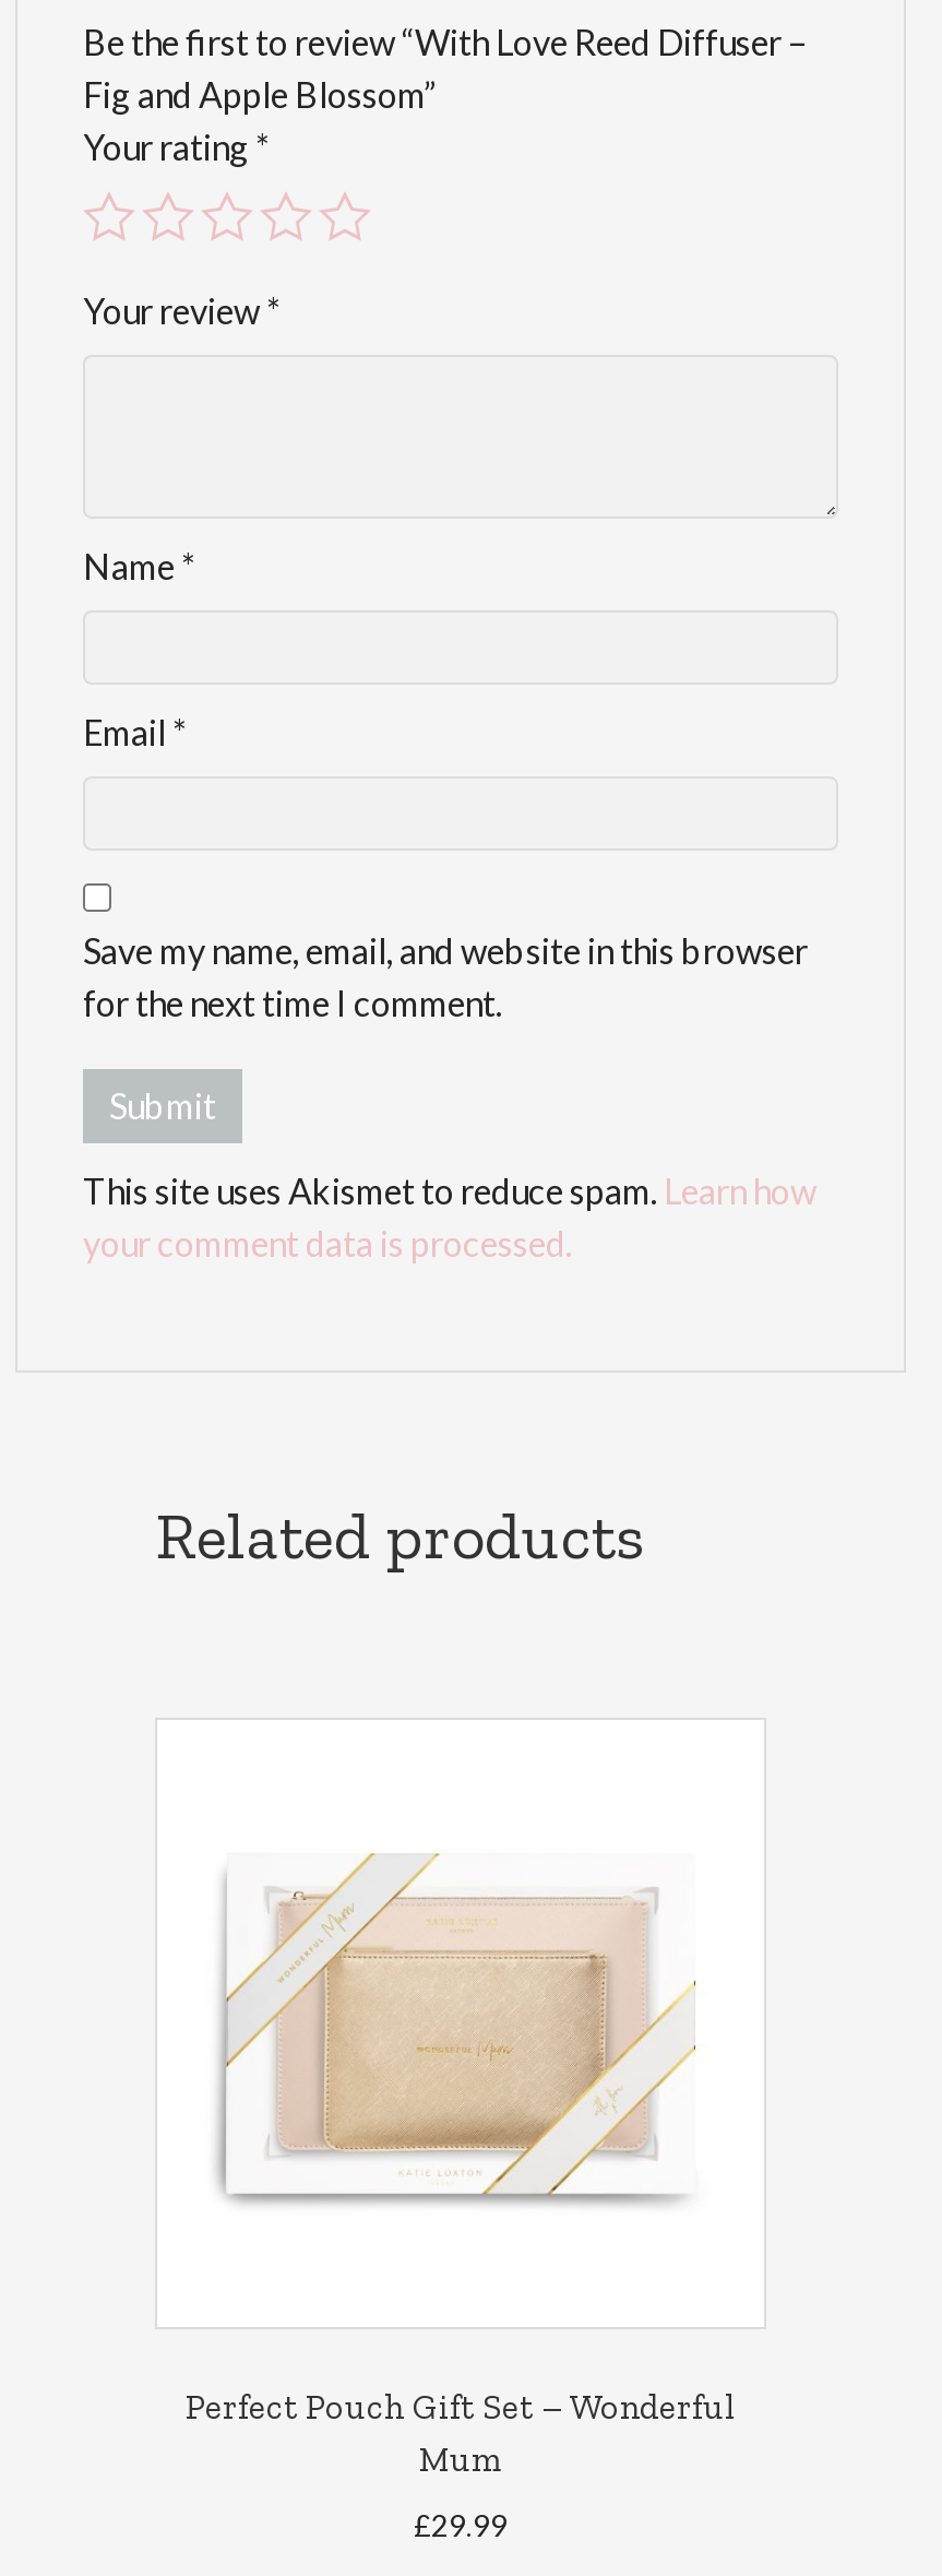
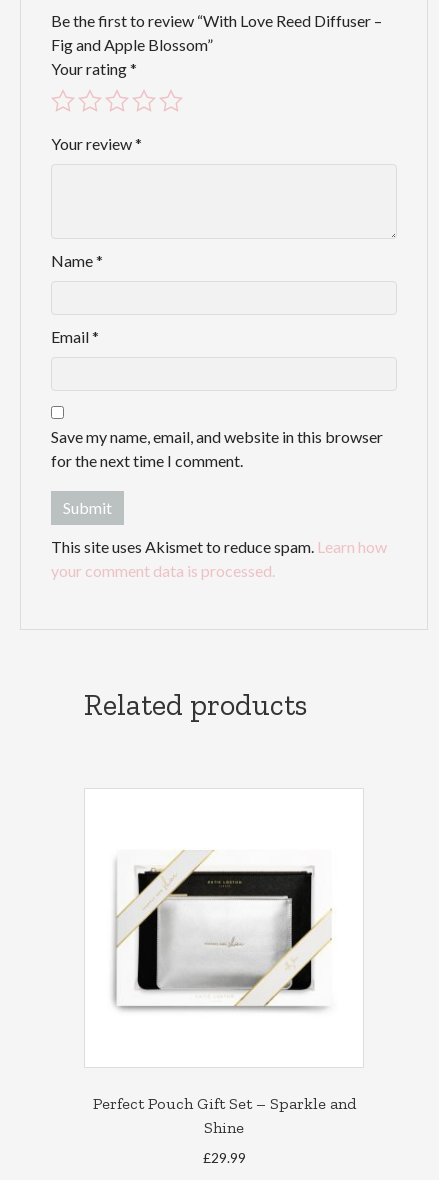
- [image]
+ [image]

- Perfect Pouch Gift Set – Wonderful
- Mum
+ Perfect Pouch Gift Set – Sparkle and
+ Shine
